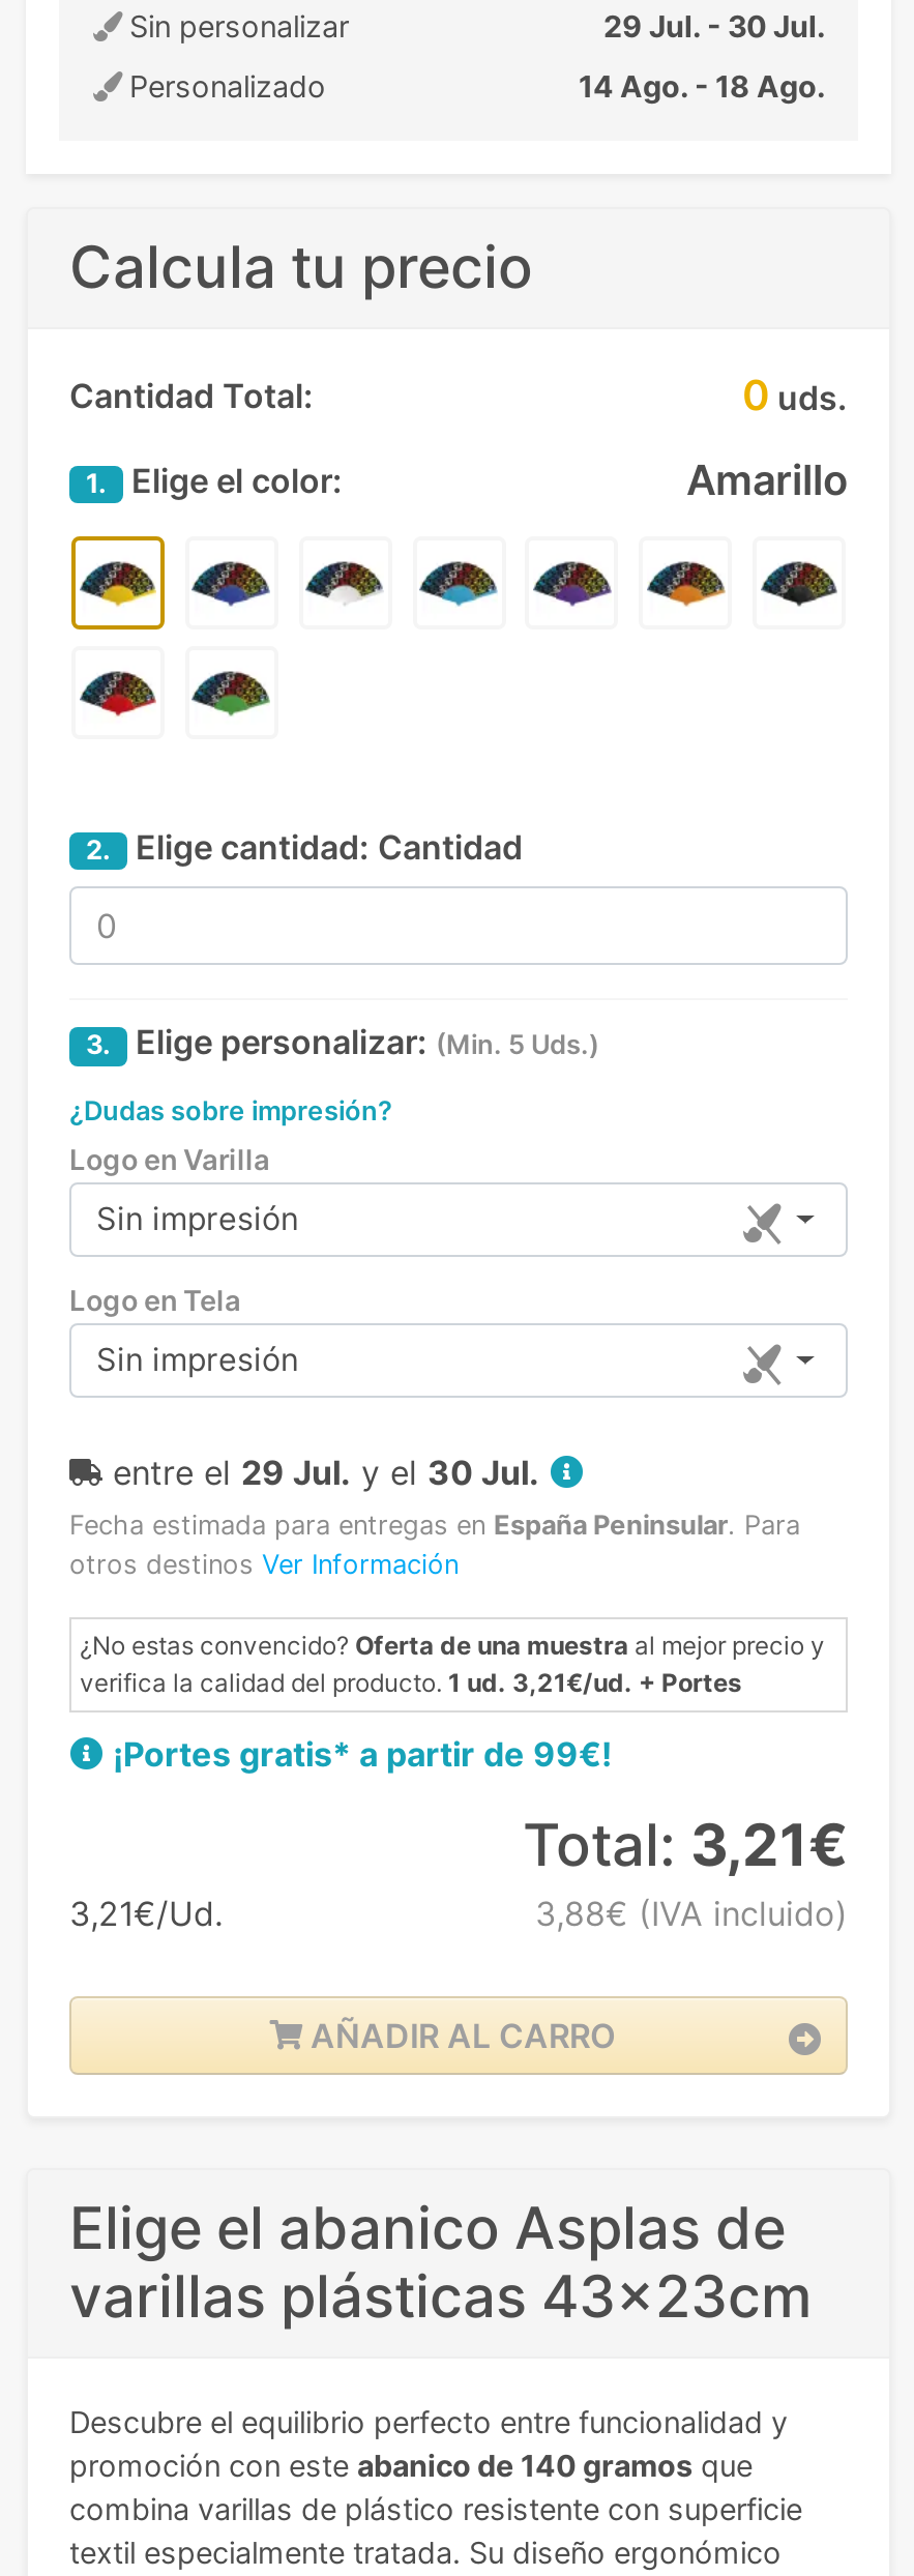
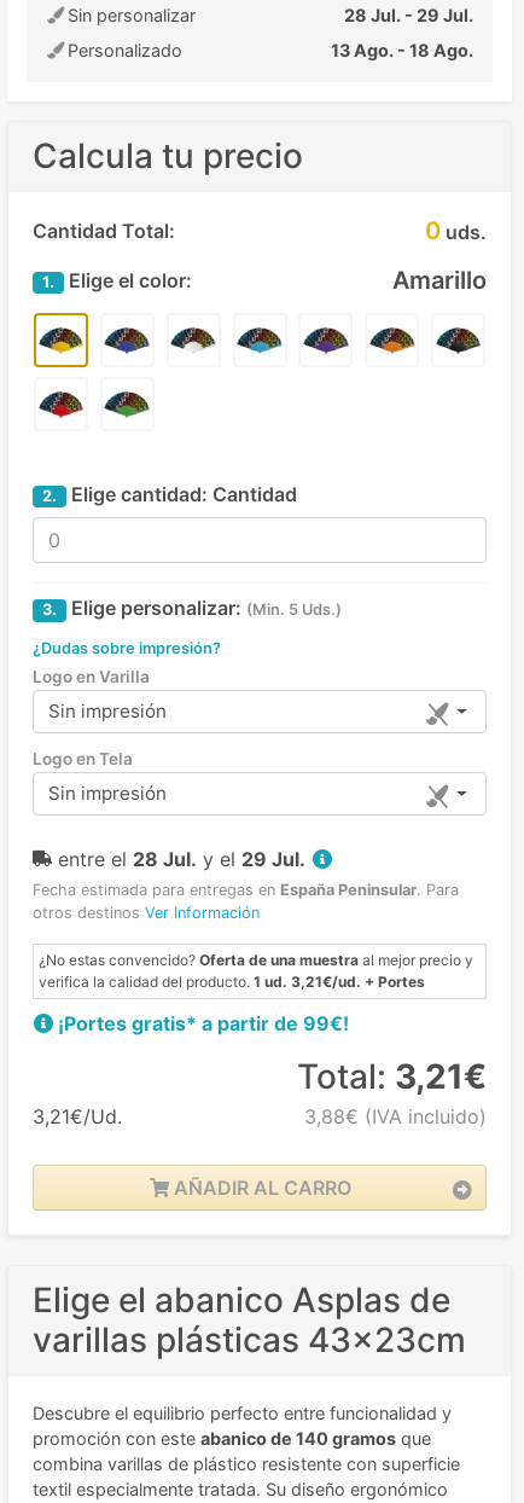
- 29 Jul. - 30 Jul.
+ 28 Jul. - 29 Jul.

- 14 Ago. - 18 Ago.
+ 13 Ago. - 18 Ago.

- entre el 29 Jul. y el 30 Jul.
+ entre el 28 Jul. y el 29 Jul.
